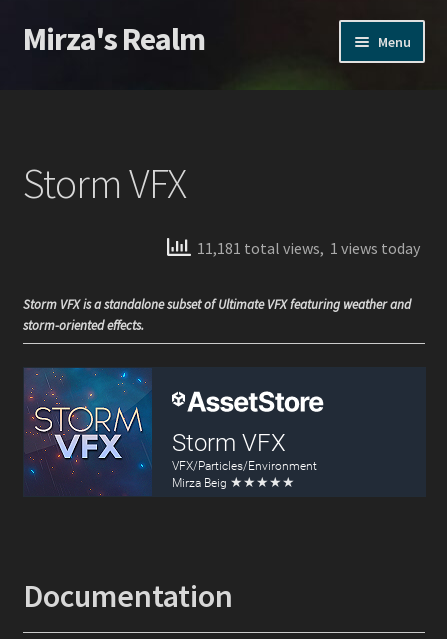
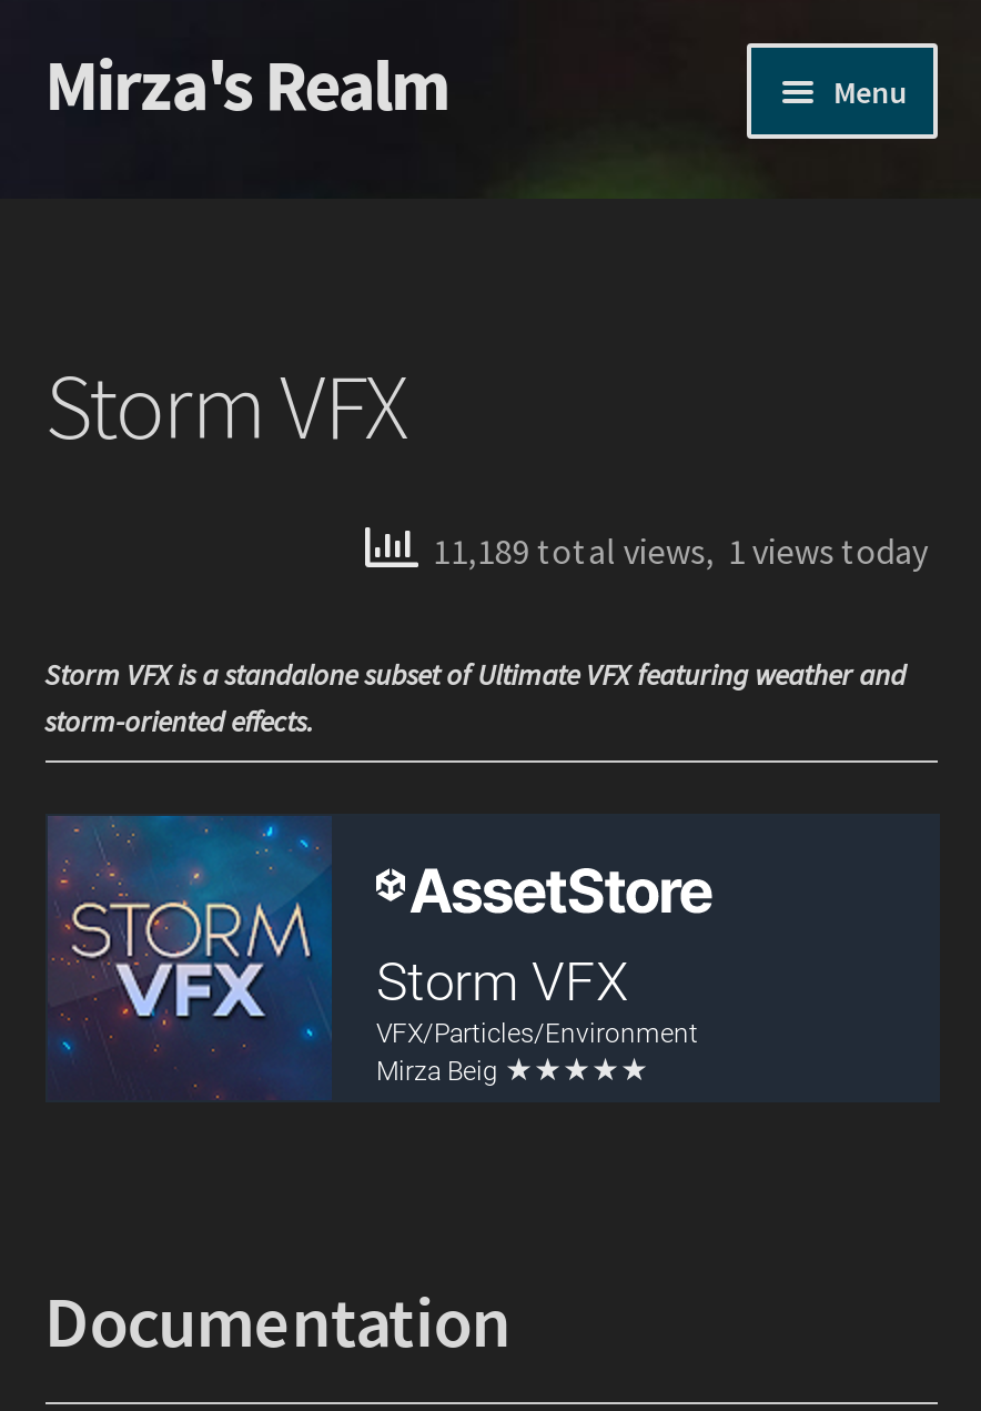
- 11,181 total views, 1 views today
+ 11,189 total views, 1 views today
